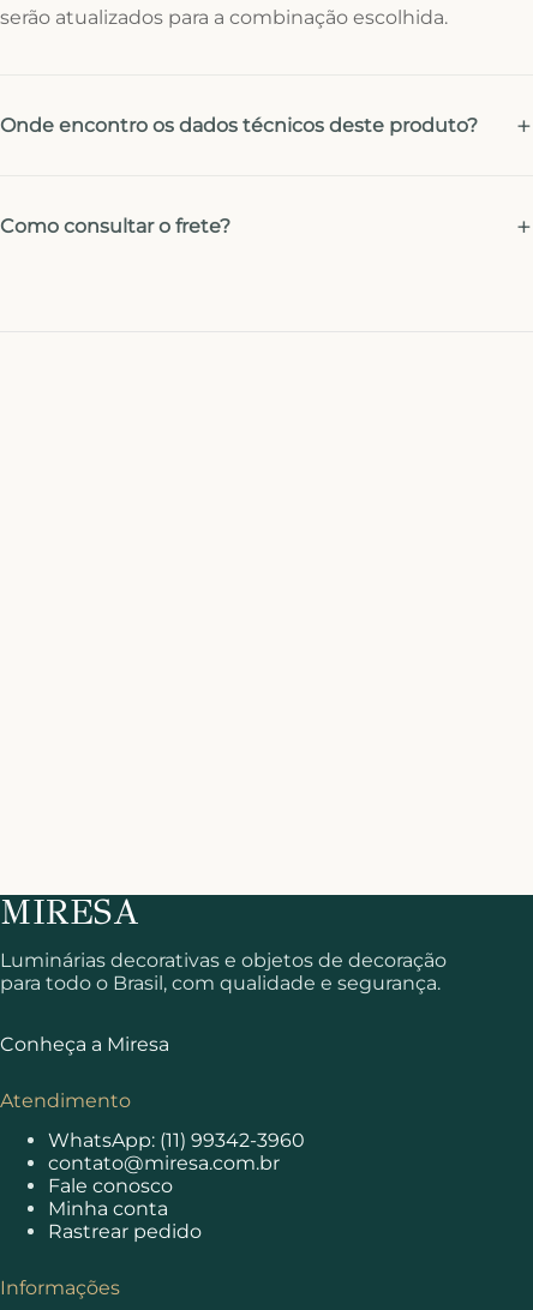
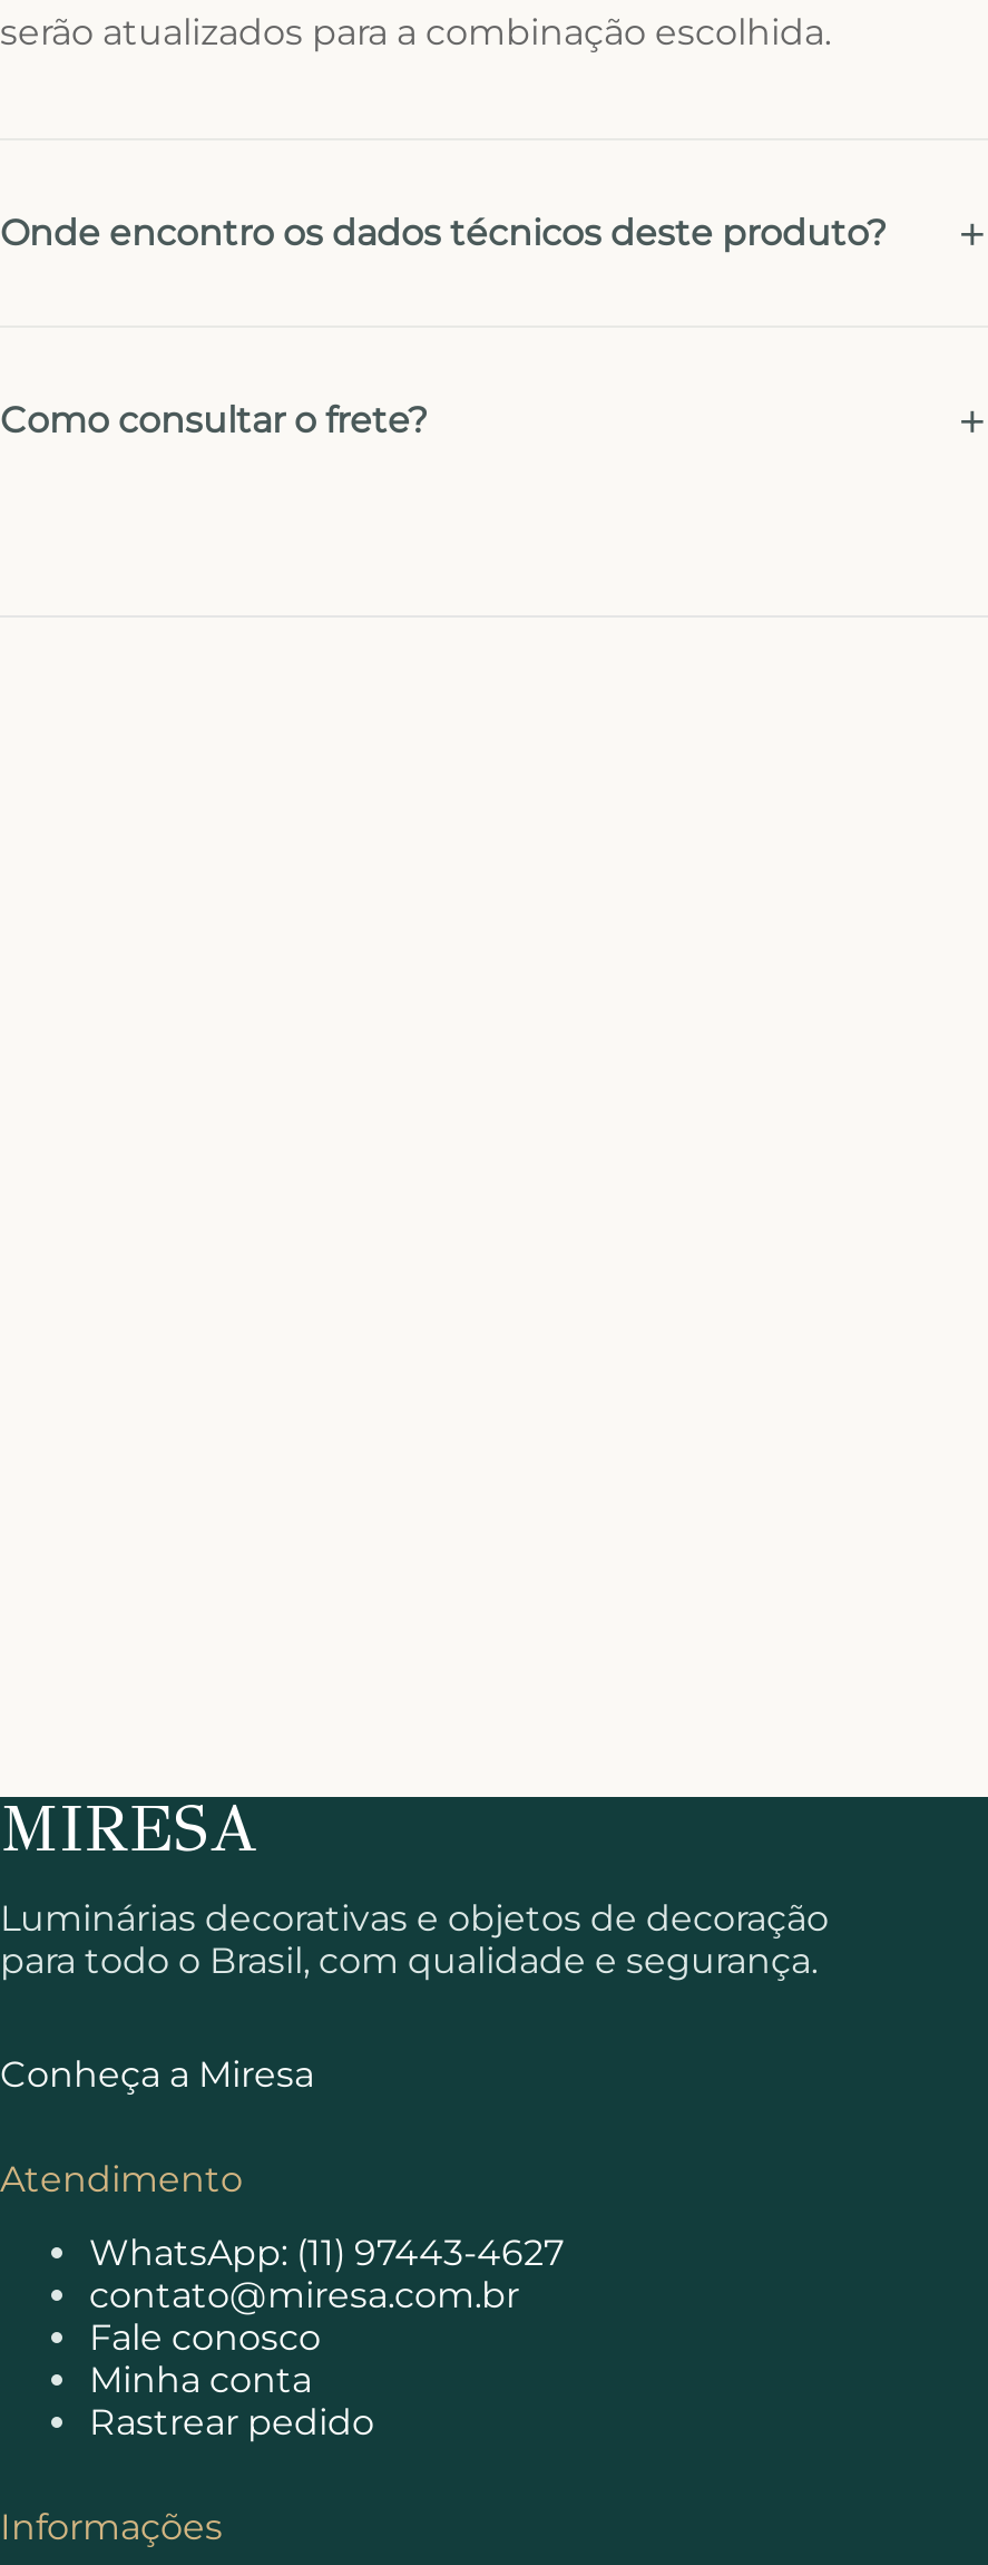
- WhatsApp: (11) 99342-3960
+ WhatsApp: (11) 97443-4627
